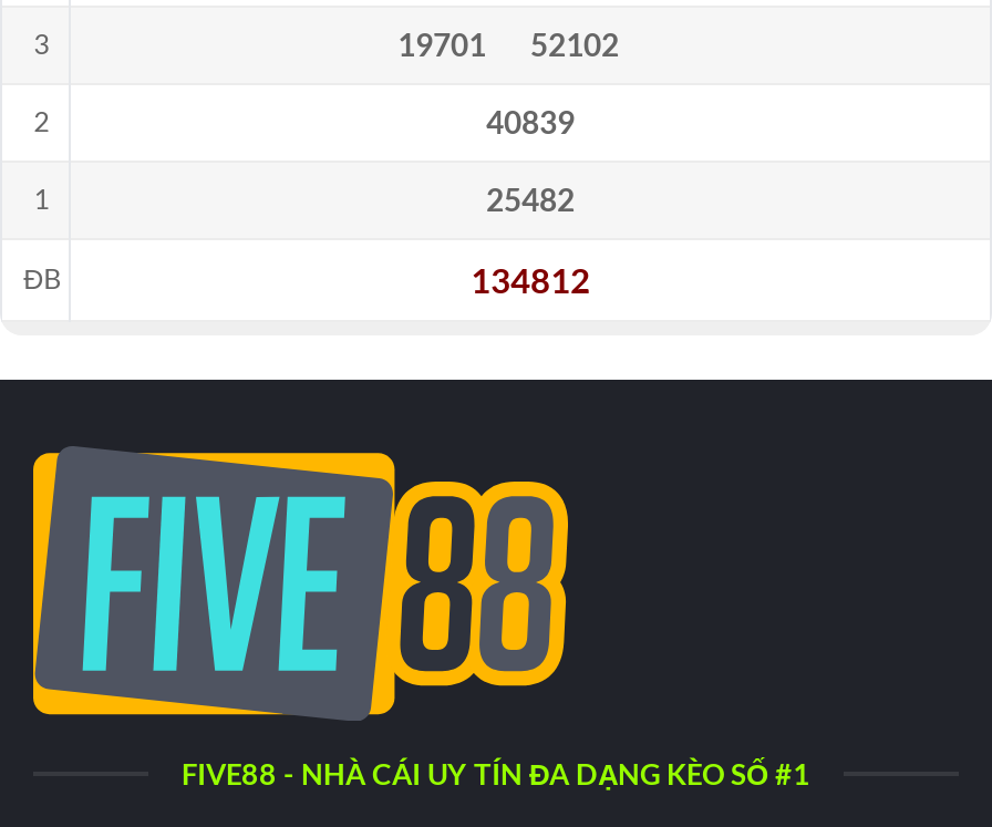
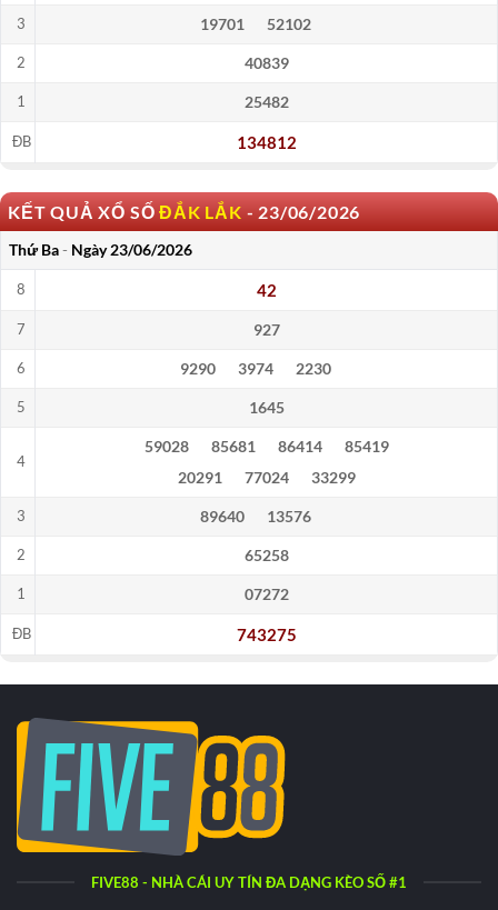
+ KẾT QUẢ XỔ SỐ ĐẮK LẮK - 23/06/2026
+ Thứ Ba - Ngày 23/06/2026
+ 8
+ 42
+ 7
+ 927
+ 6
+ 9290
+ 3974
+ 2230
+ 5
+ 1645
+ 4

+ 59028
+ 85681
+ 86414
+ 85419
+ 20291
+ 77024
+ 33299
+ 3
+ 89640
+ 13576
+ 2
+ 65258
+ 1
+ 07272
+ ĐB
+ 743275
